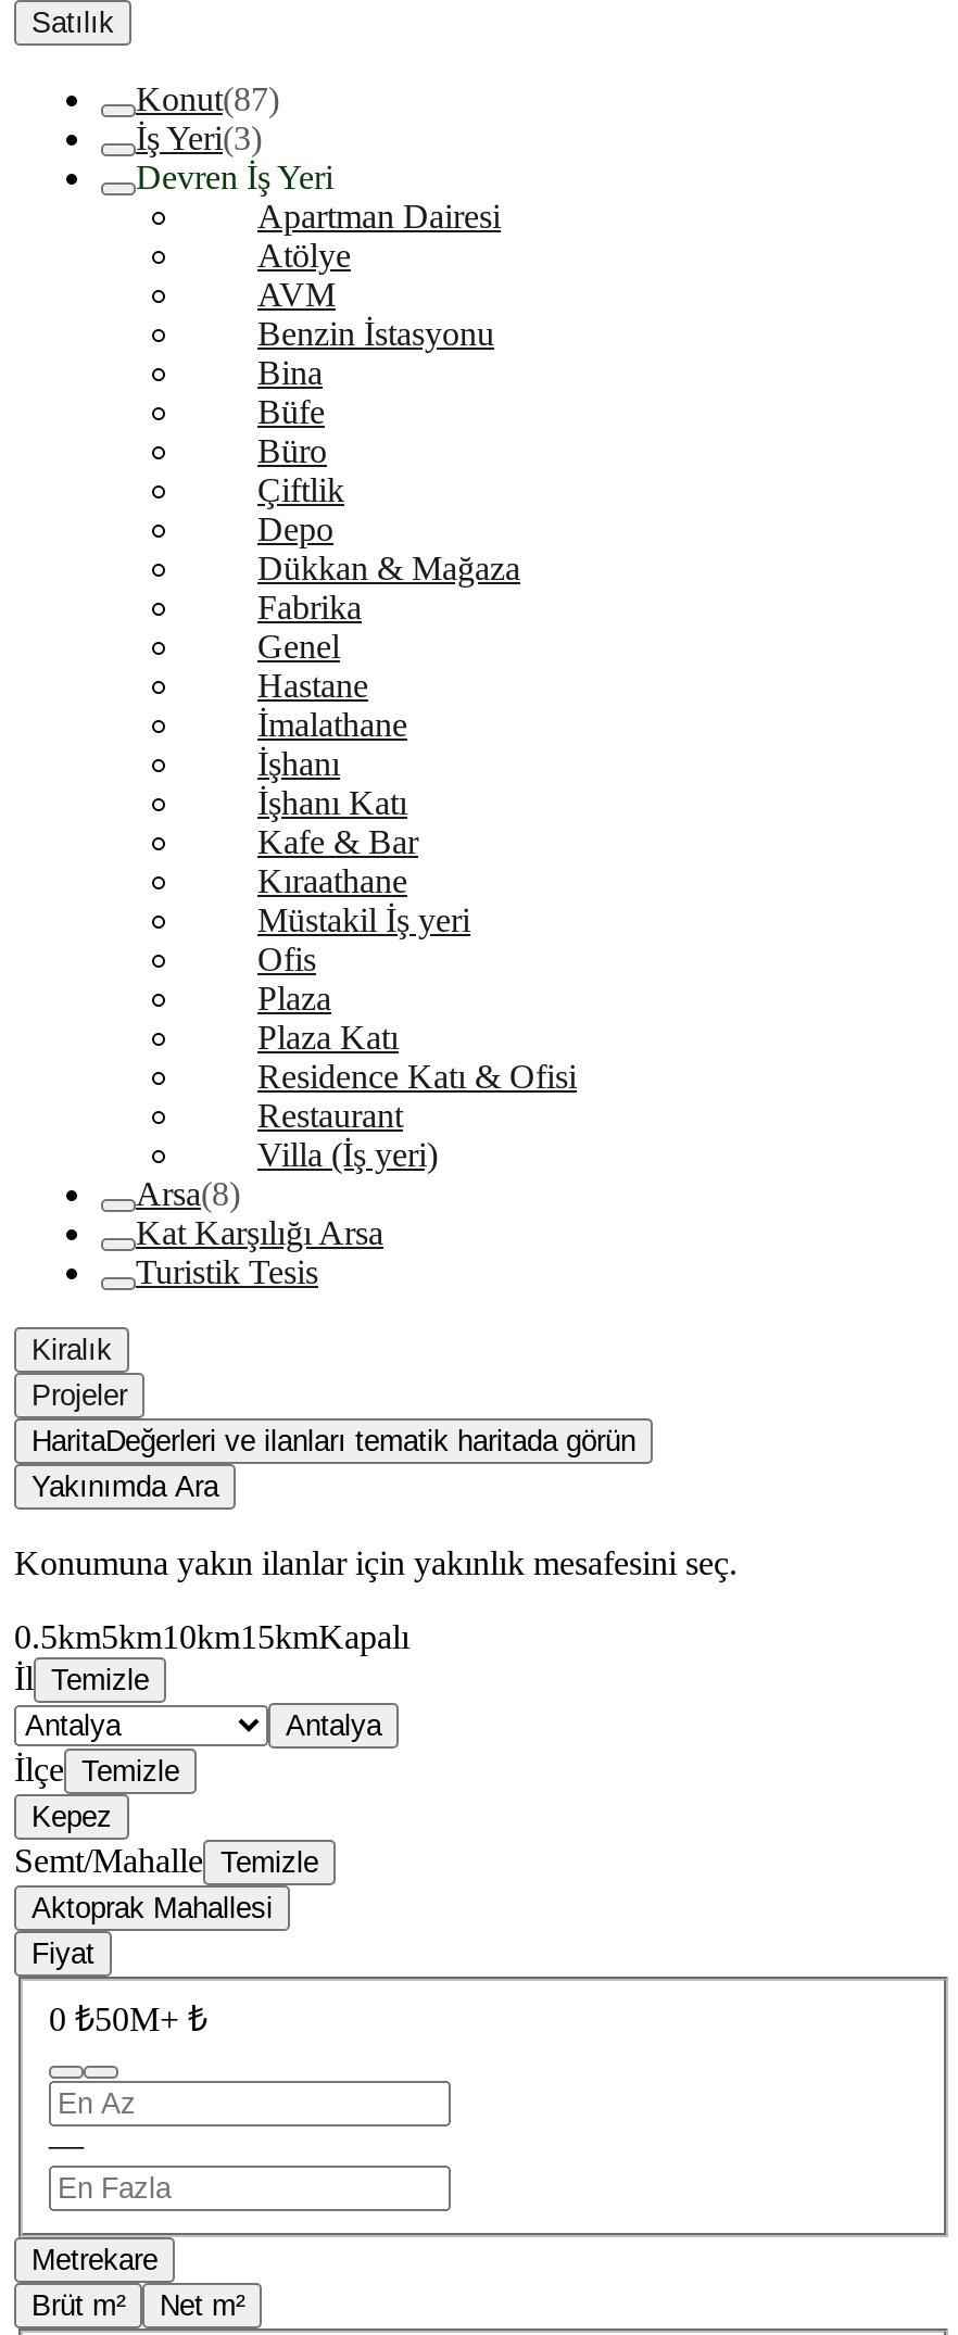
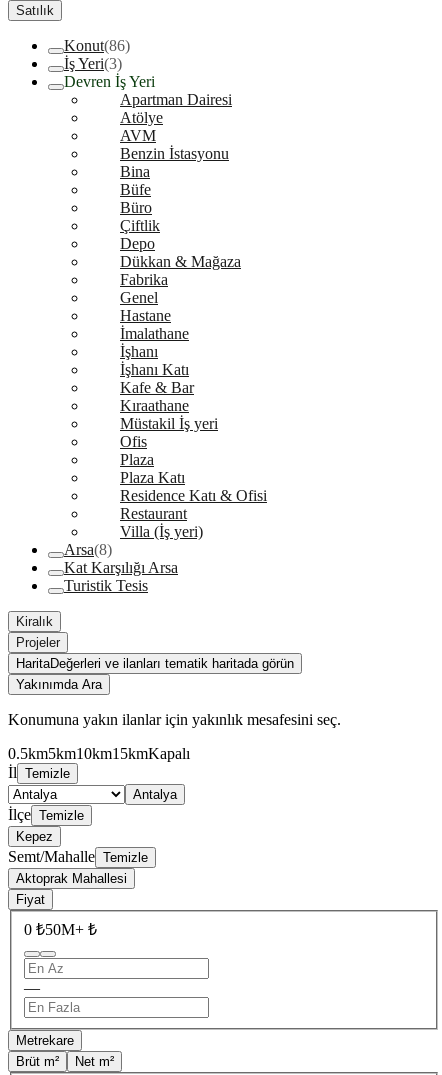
- Konut(87)
+ Konut(86)
